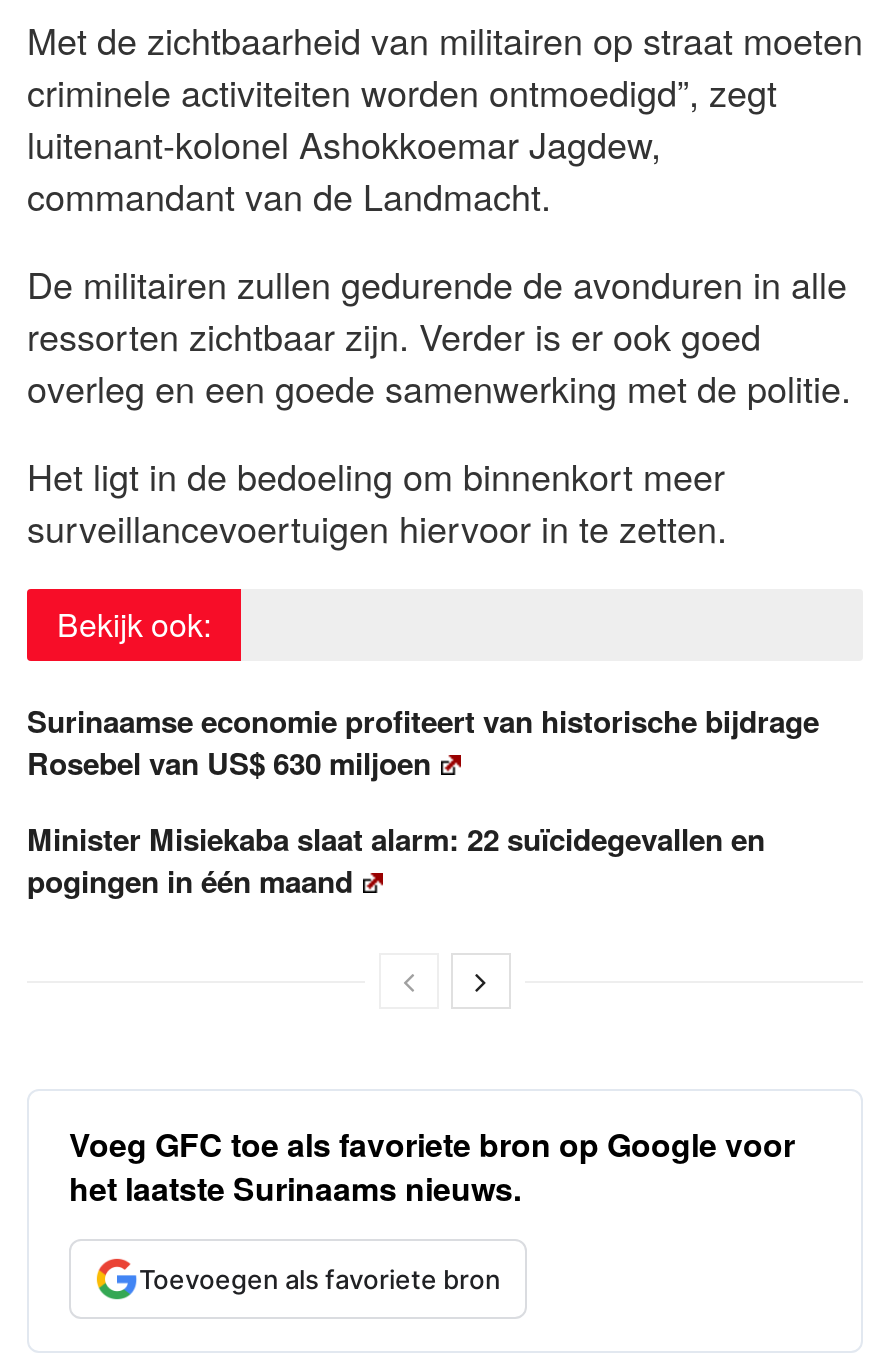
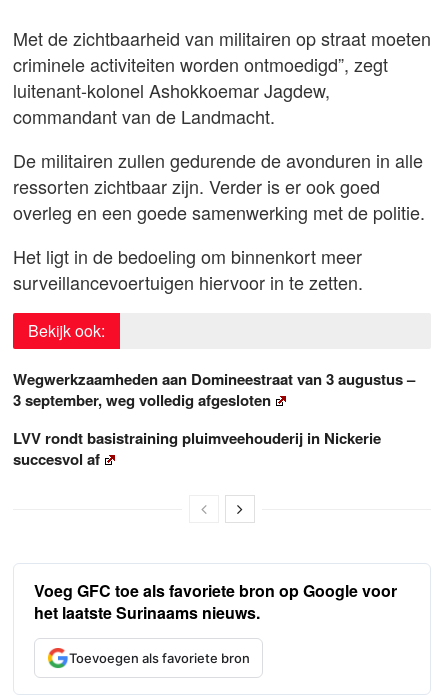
- Surinaamse economie profiteert van historische bijdrage
- Rosebel van US$ 630 miljoen
+ Wegwerkzaamheden aan Domineestraat van 3 augustus –
+ 3 september, weg volledig afgesloten

- Minister Misiekaba slaat alarm: 22 suïcidegevallen en
- pogingen in één maand
+ LVV rondt basistraining pluimveehouderij in Nickerie
+ succesvol af
